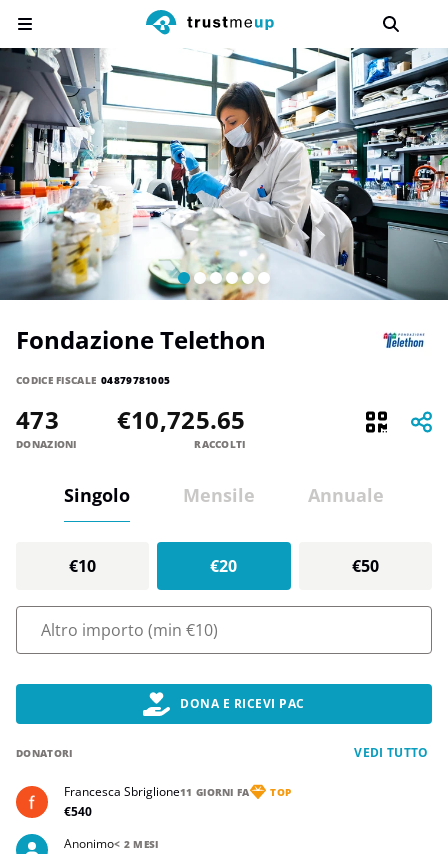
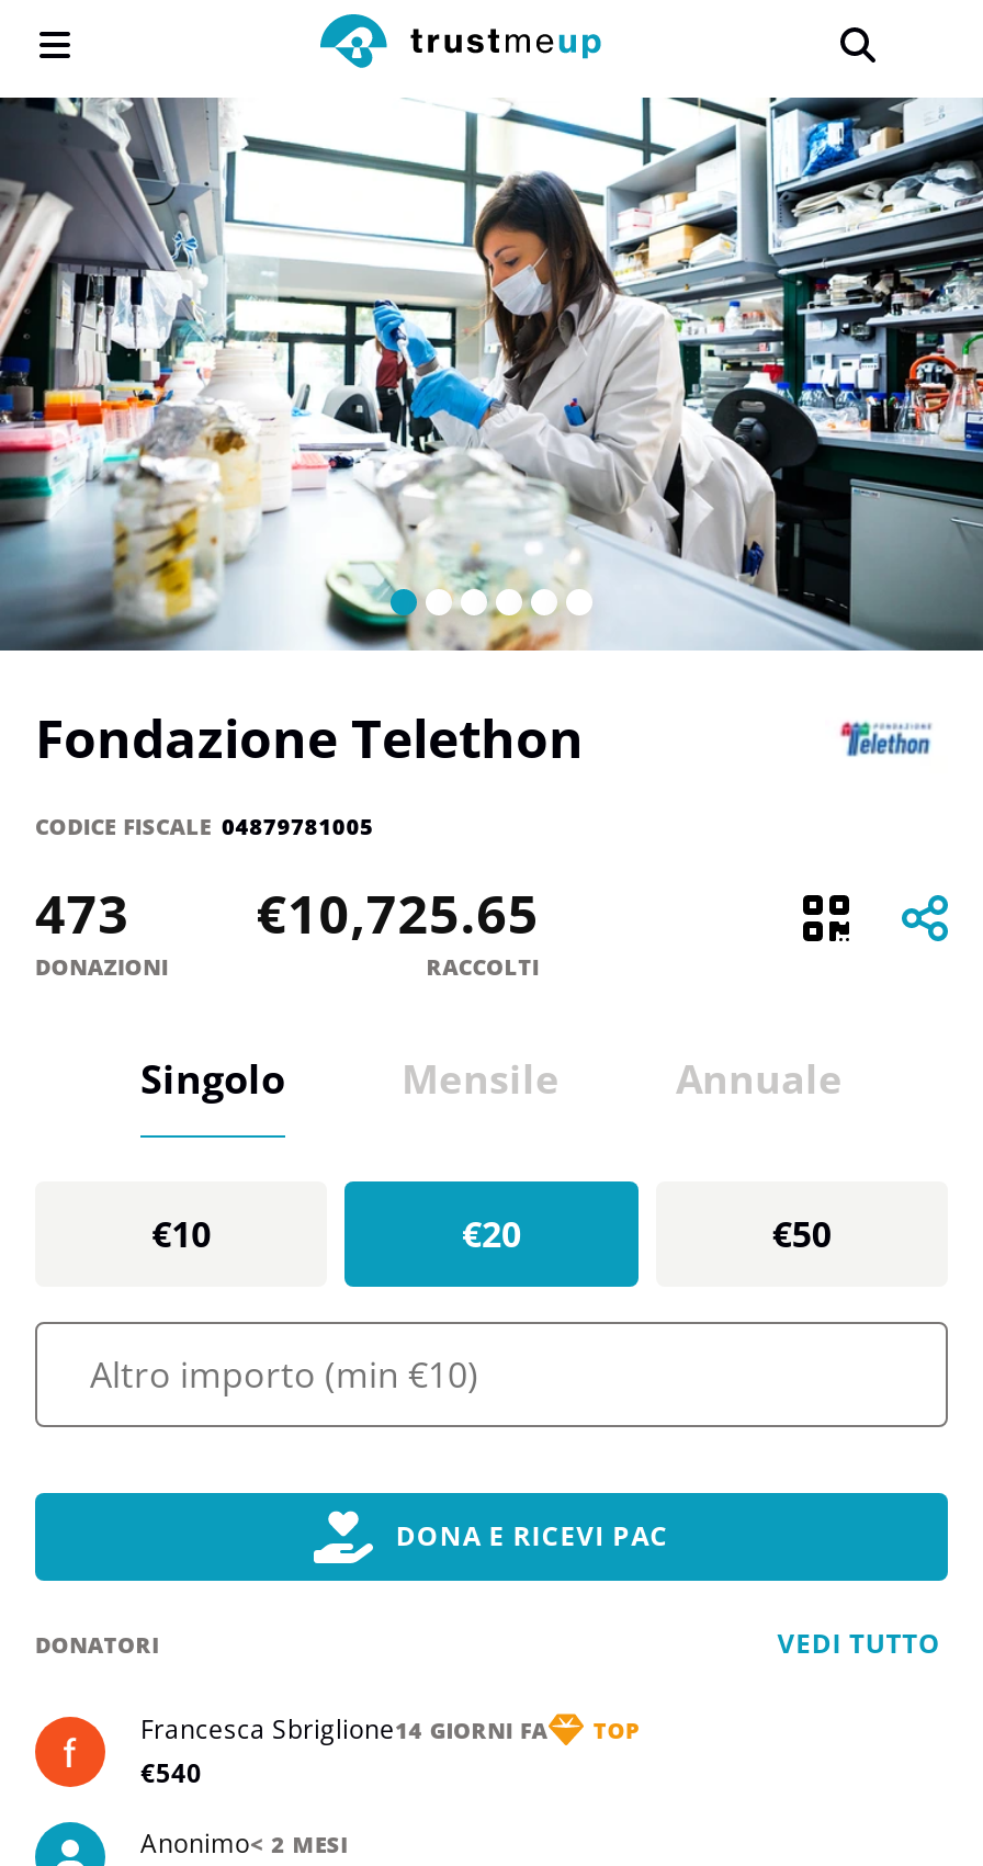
- Francesca Sbriglione11 GIORNI FA
+ Francesca Sbriglione14 GIORNI FA
